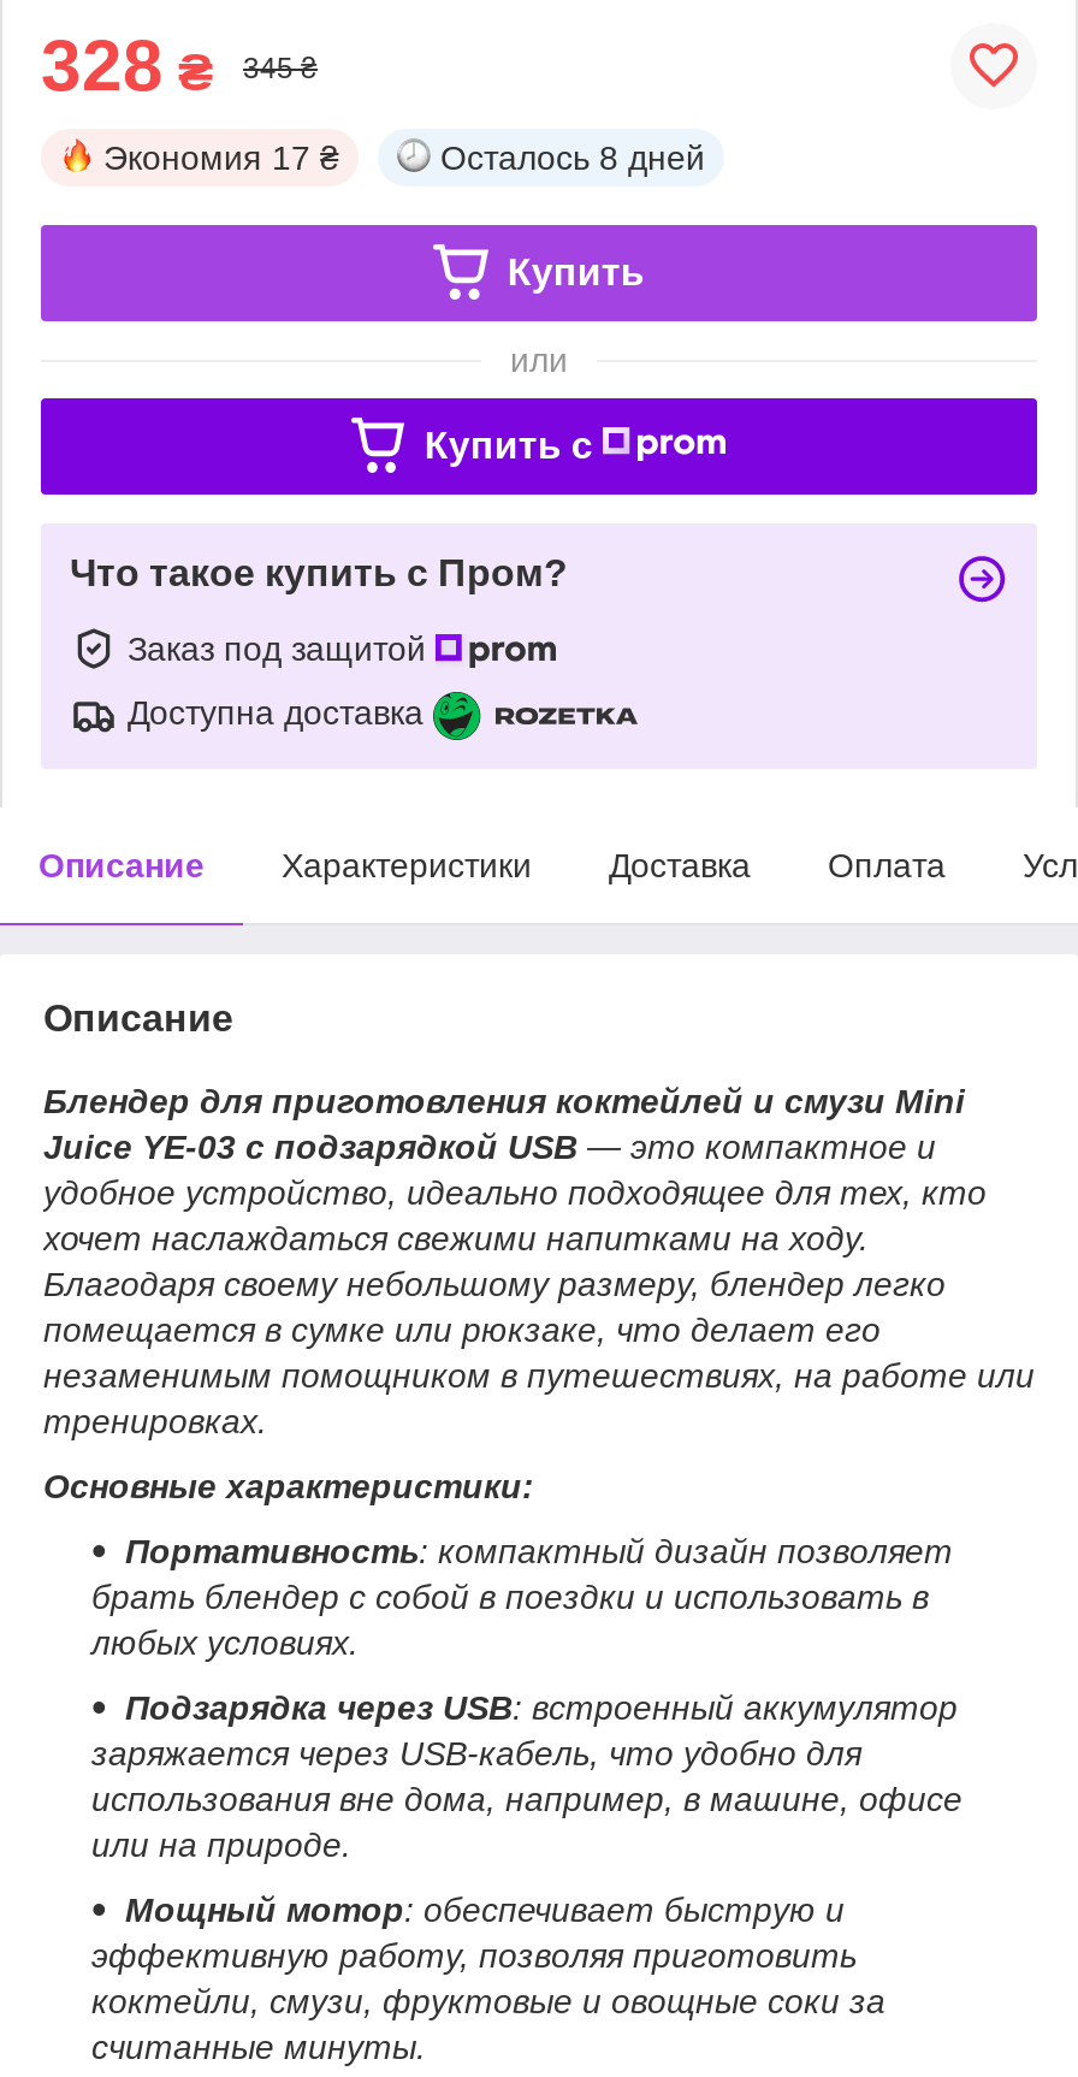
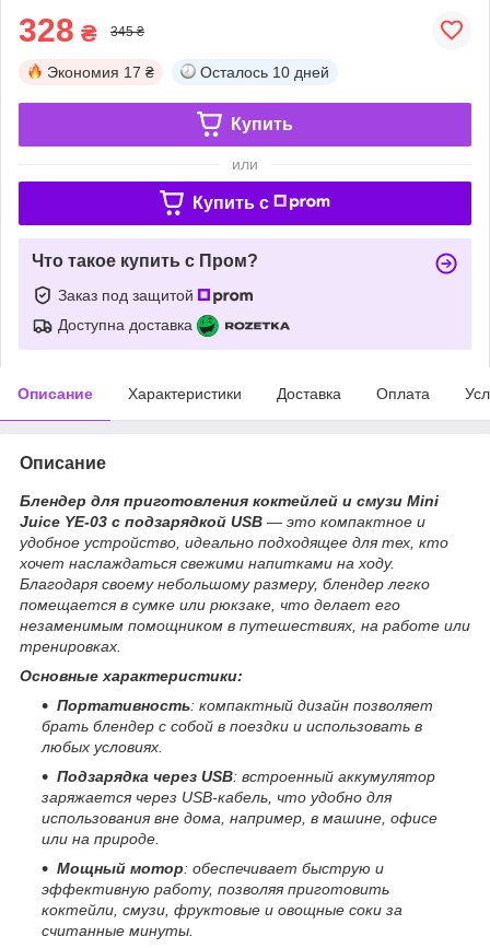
- Осталось 8 дней
+ Осталось 10 дней
